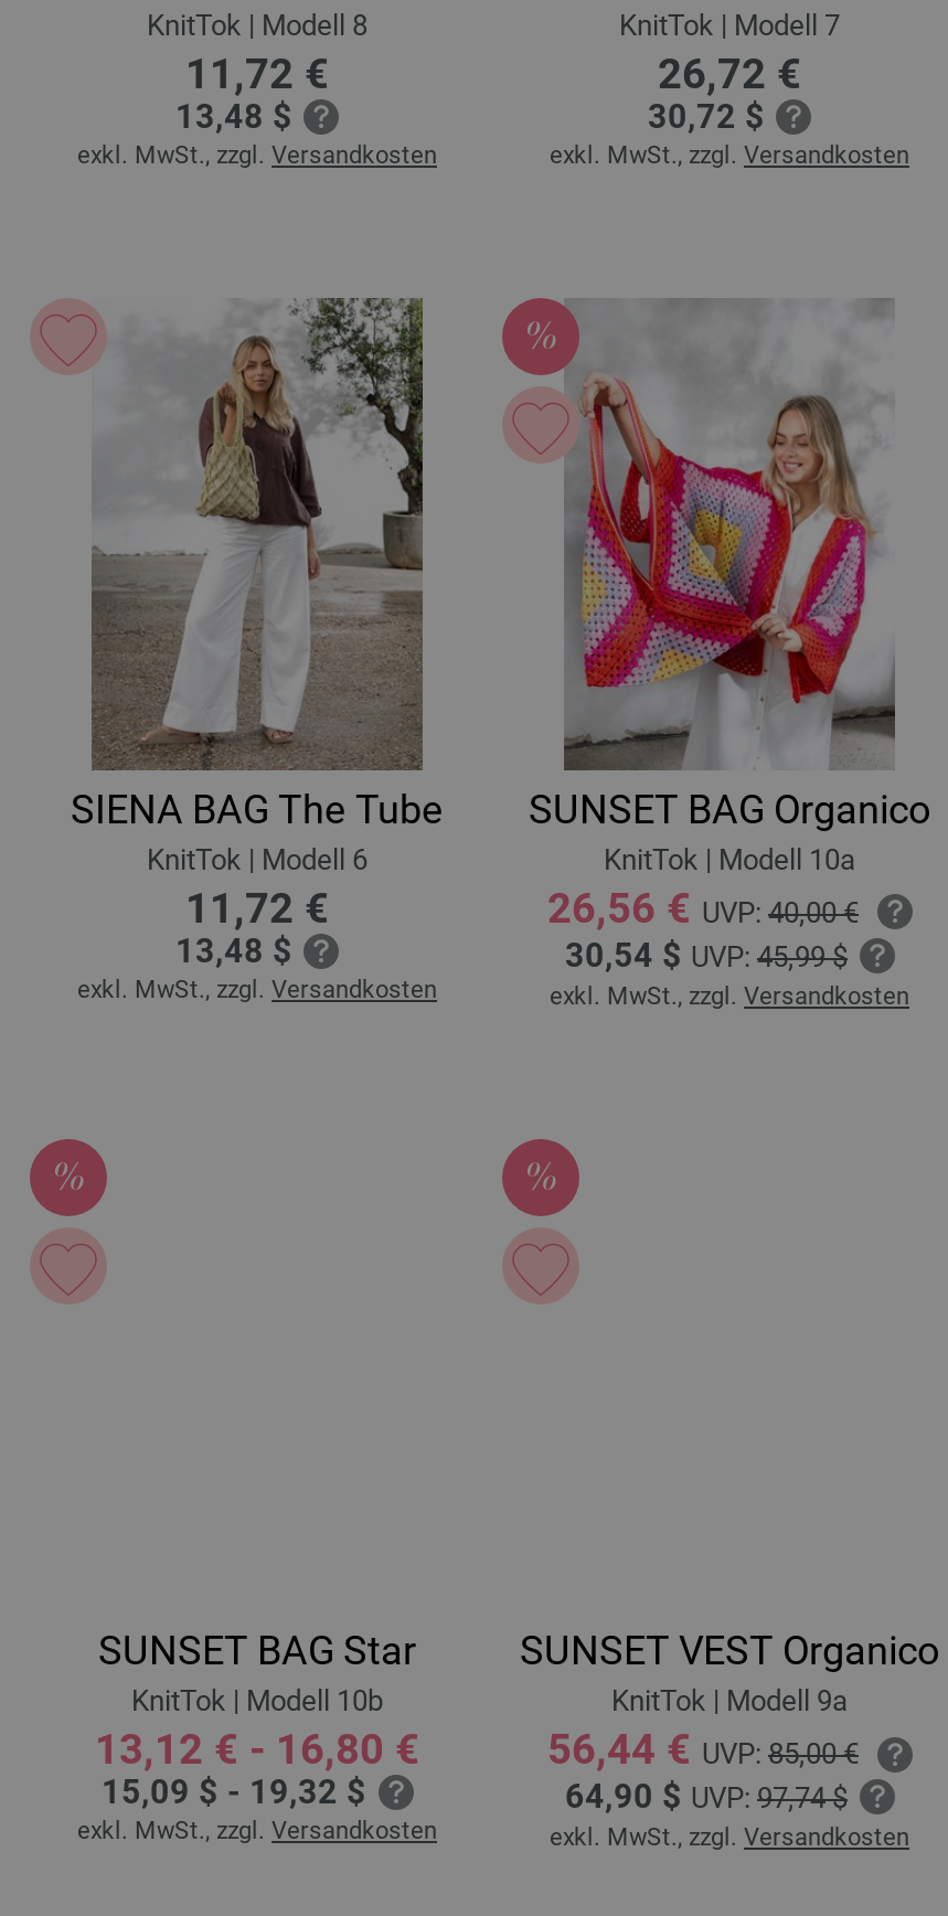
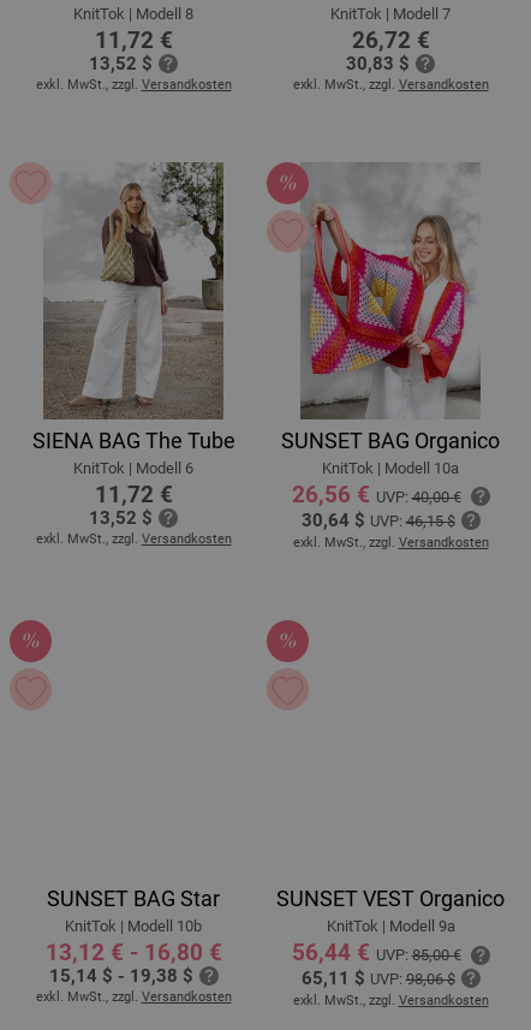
- 13,48 $
+ 13,52 $

- 30,72 $
+ 30,83 $

- 13,48 $
+ 13,52 $

- 30,54 $UVP: 45,99 $
+ 30,64 $UVP: 46,15 $

- 15,09 $ - 19,32 $
+ 15,14 $ - 19,38 $

- 64,90 $UVP: 97,74 $
+ 65,11 $UVP: 98,06 $
